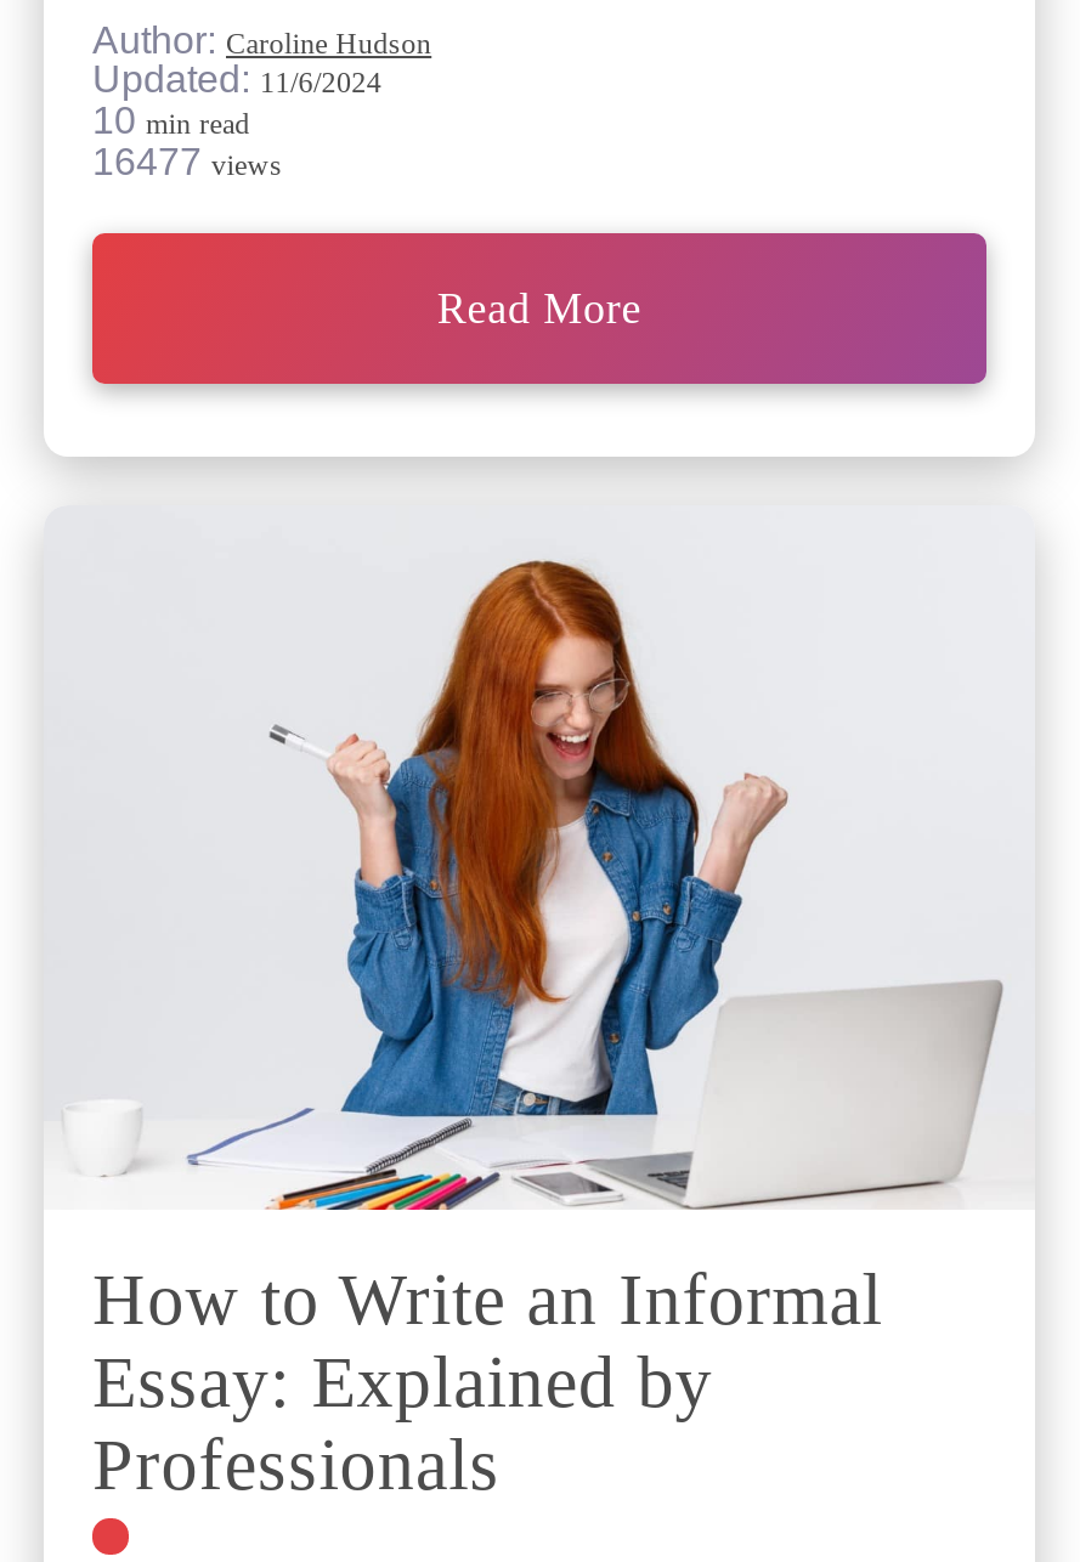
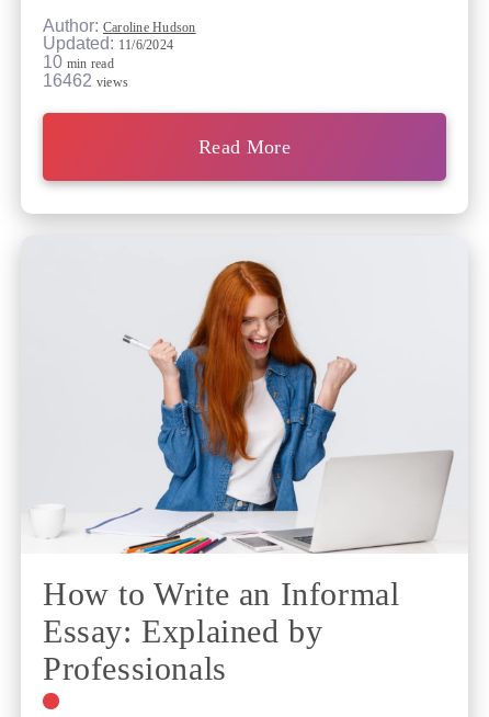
- 16477 views
+ 16462 views
